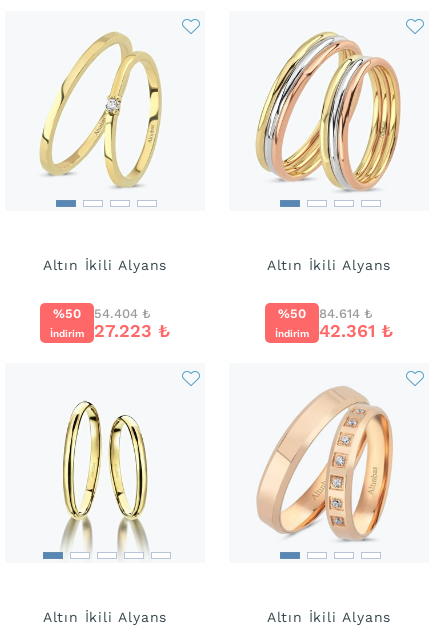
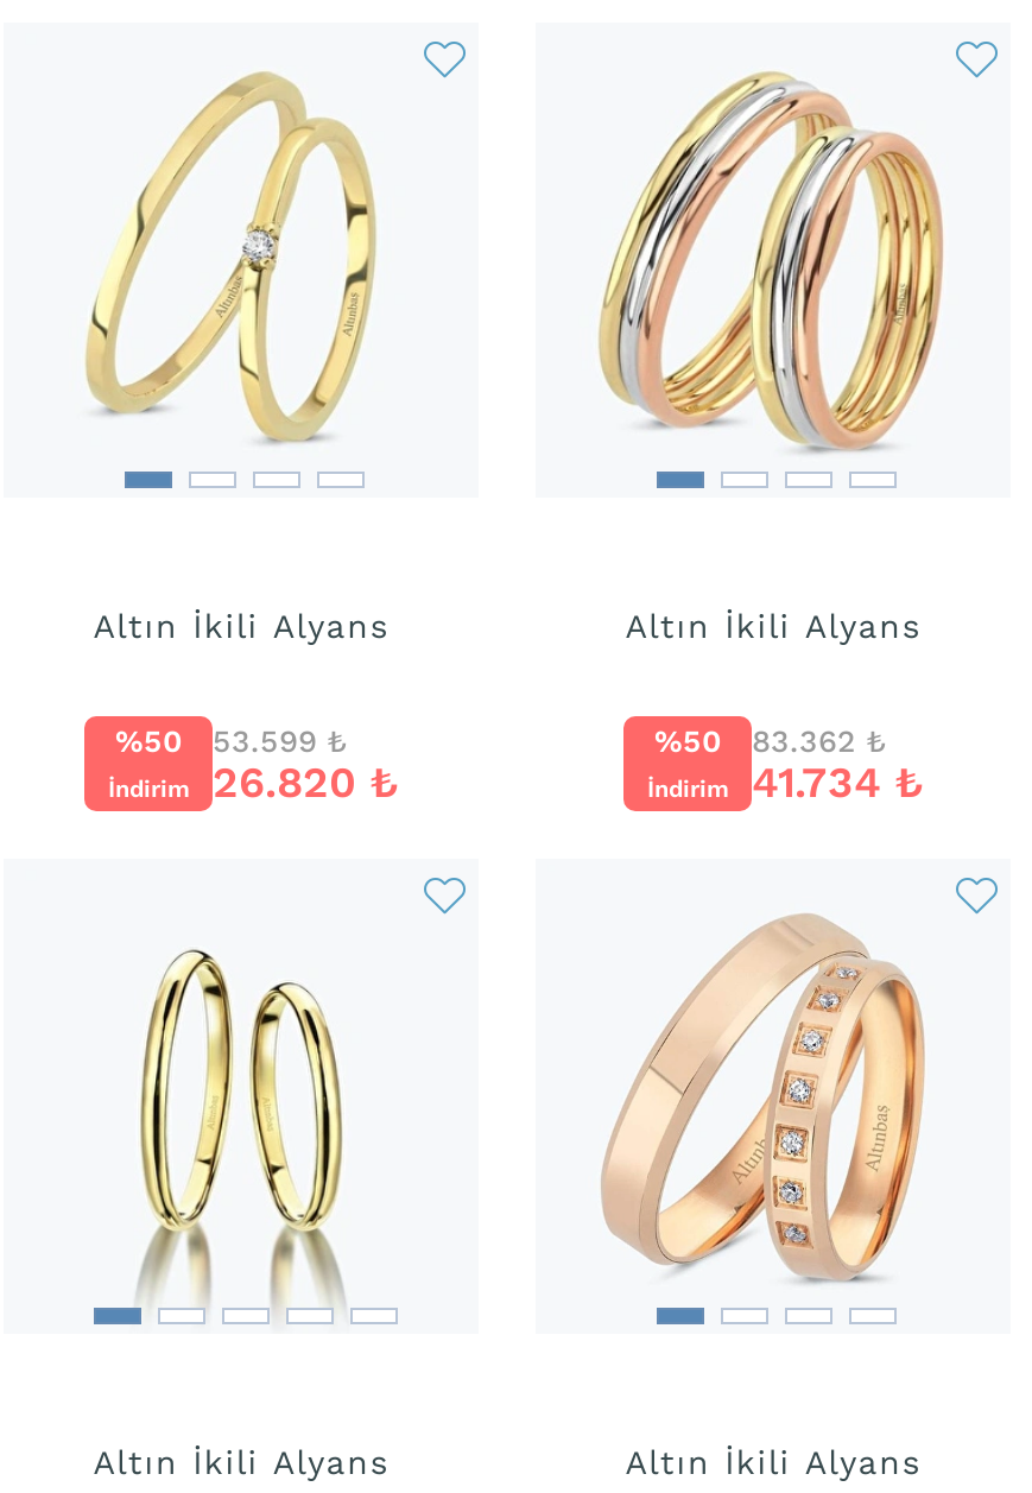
- %50 54.404 ₺
+ %50 53.599 ₺

- %50 84.614 ₺
+ %50 83.362 ₺

- İndirim 27.223 ₺
+ İndirim 26.820 ₺

- İndirim 42.361 ₺
+ İndirim 41.734 ₺
